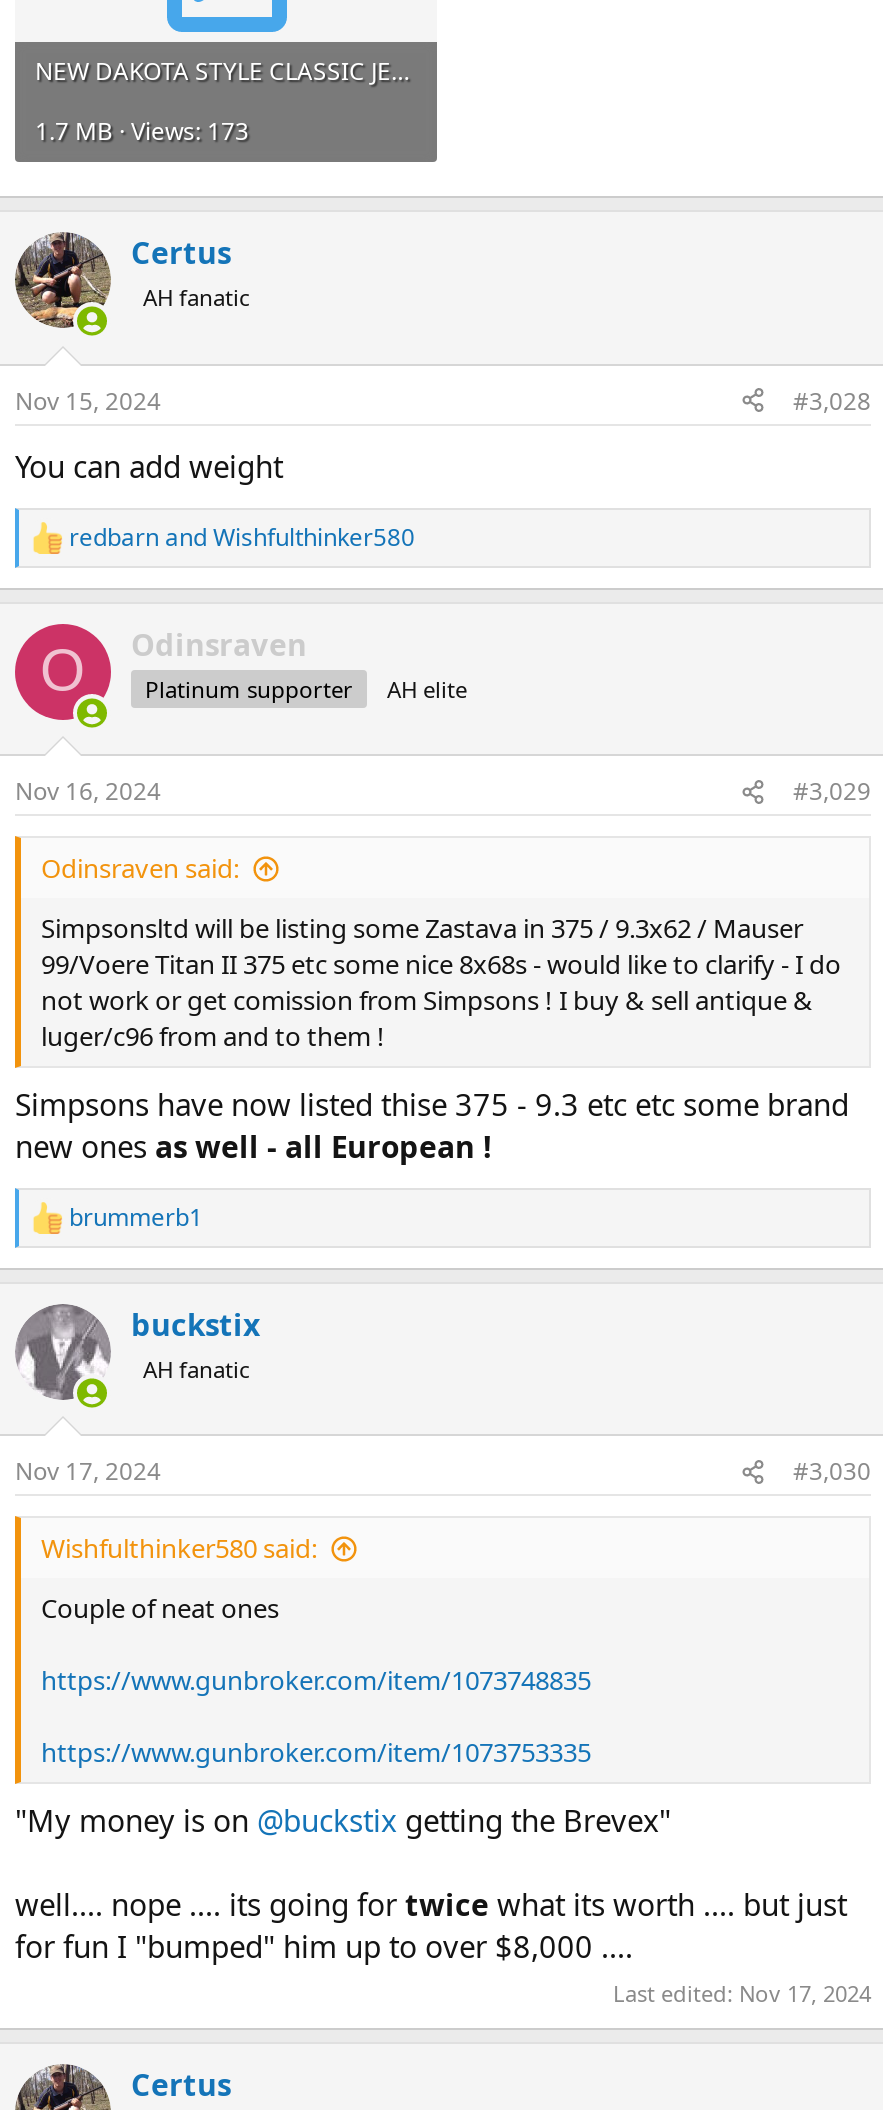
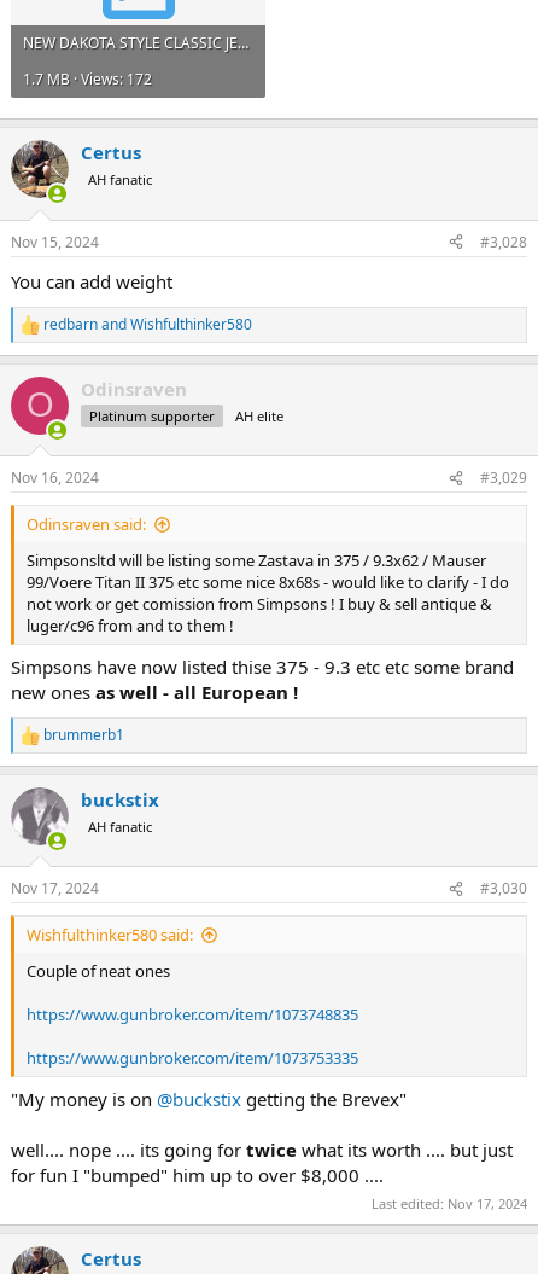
- 1.7 MB · Views: 173
+ 1.7 MB · Views: 172
